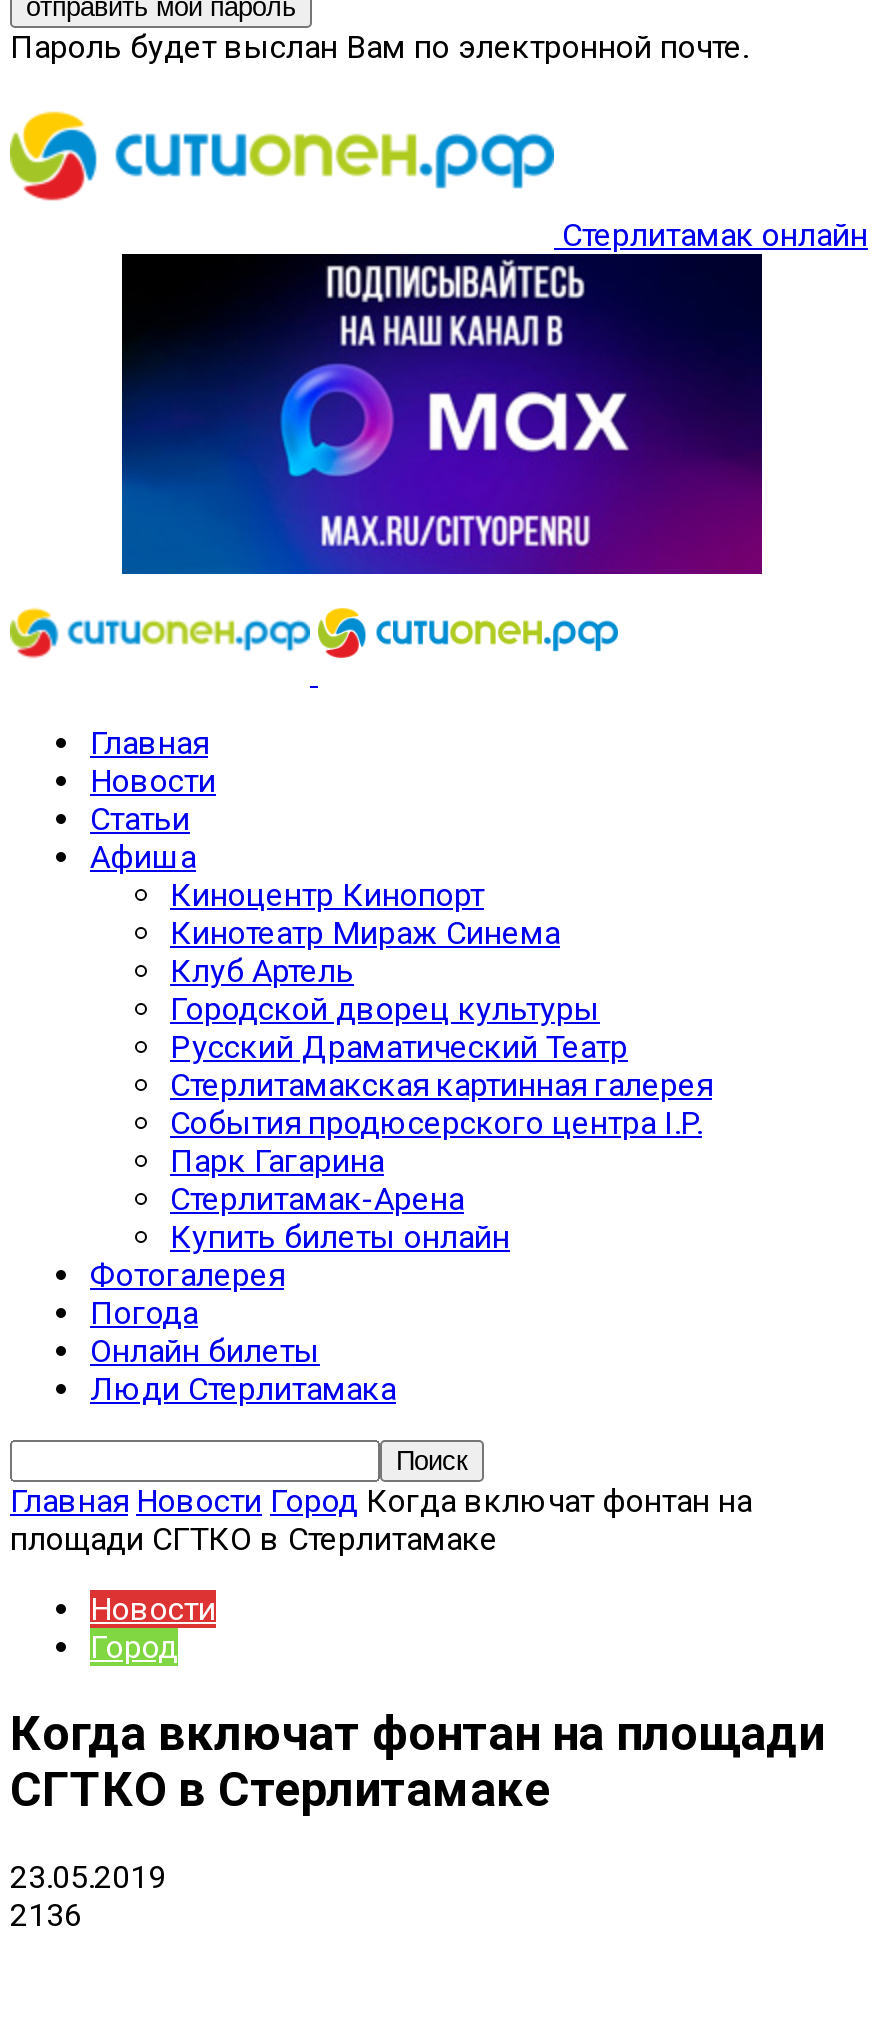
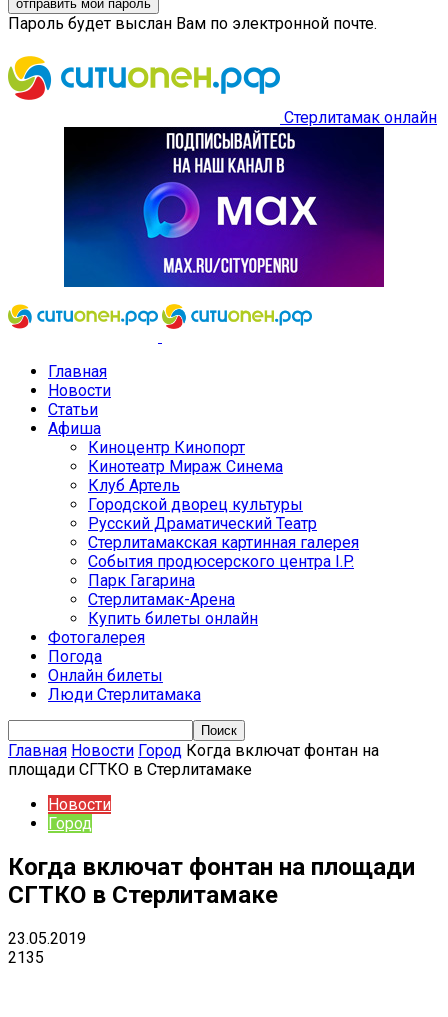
- 2136
+ 2135
